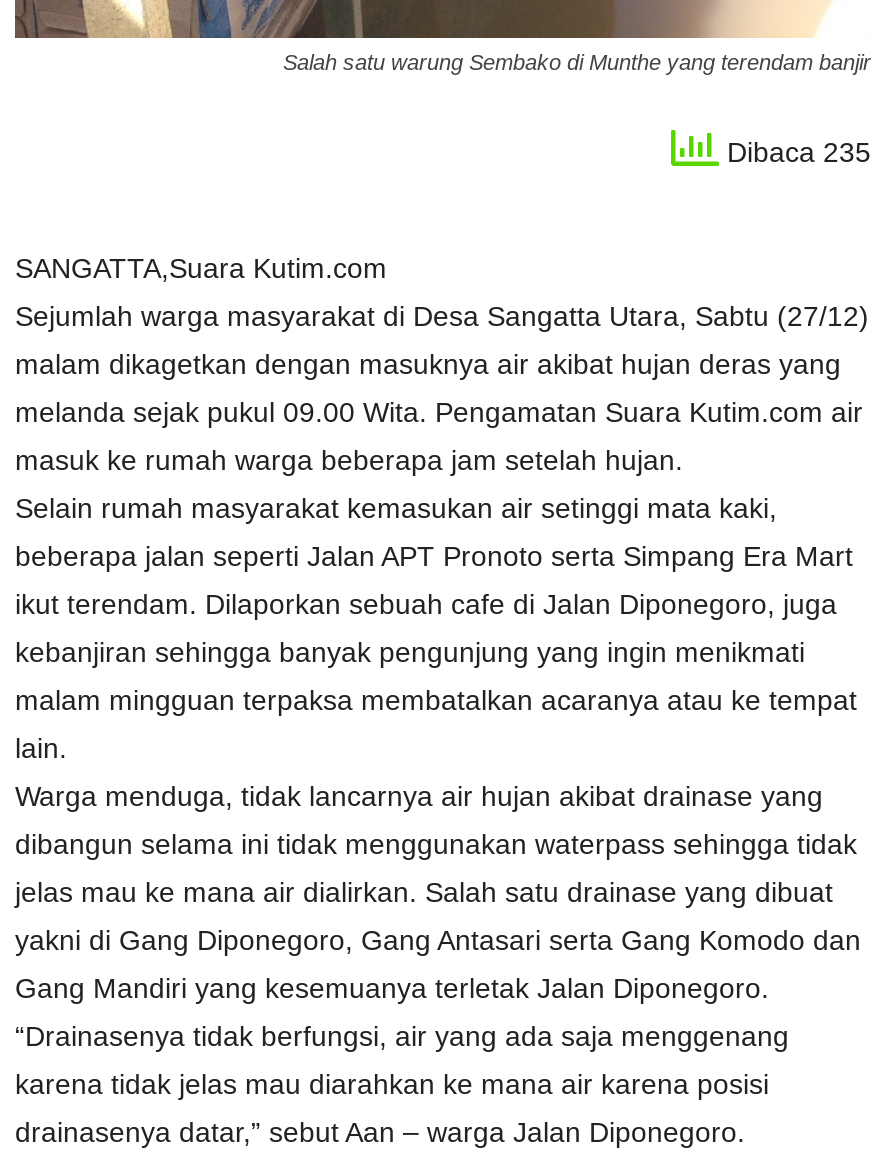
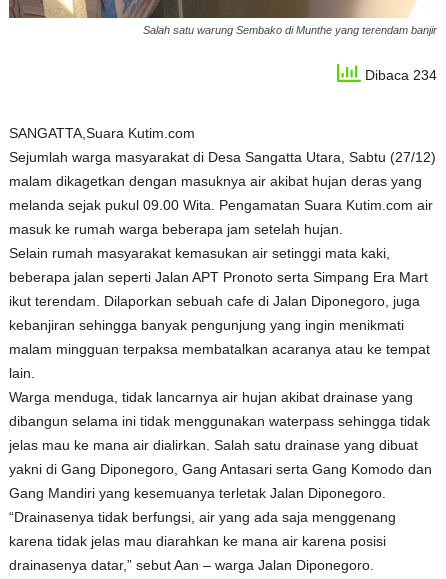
- Dibaca 235
+ Dibaca 234
